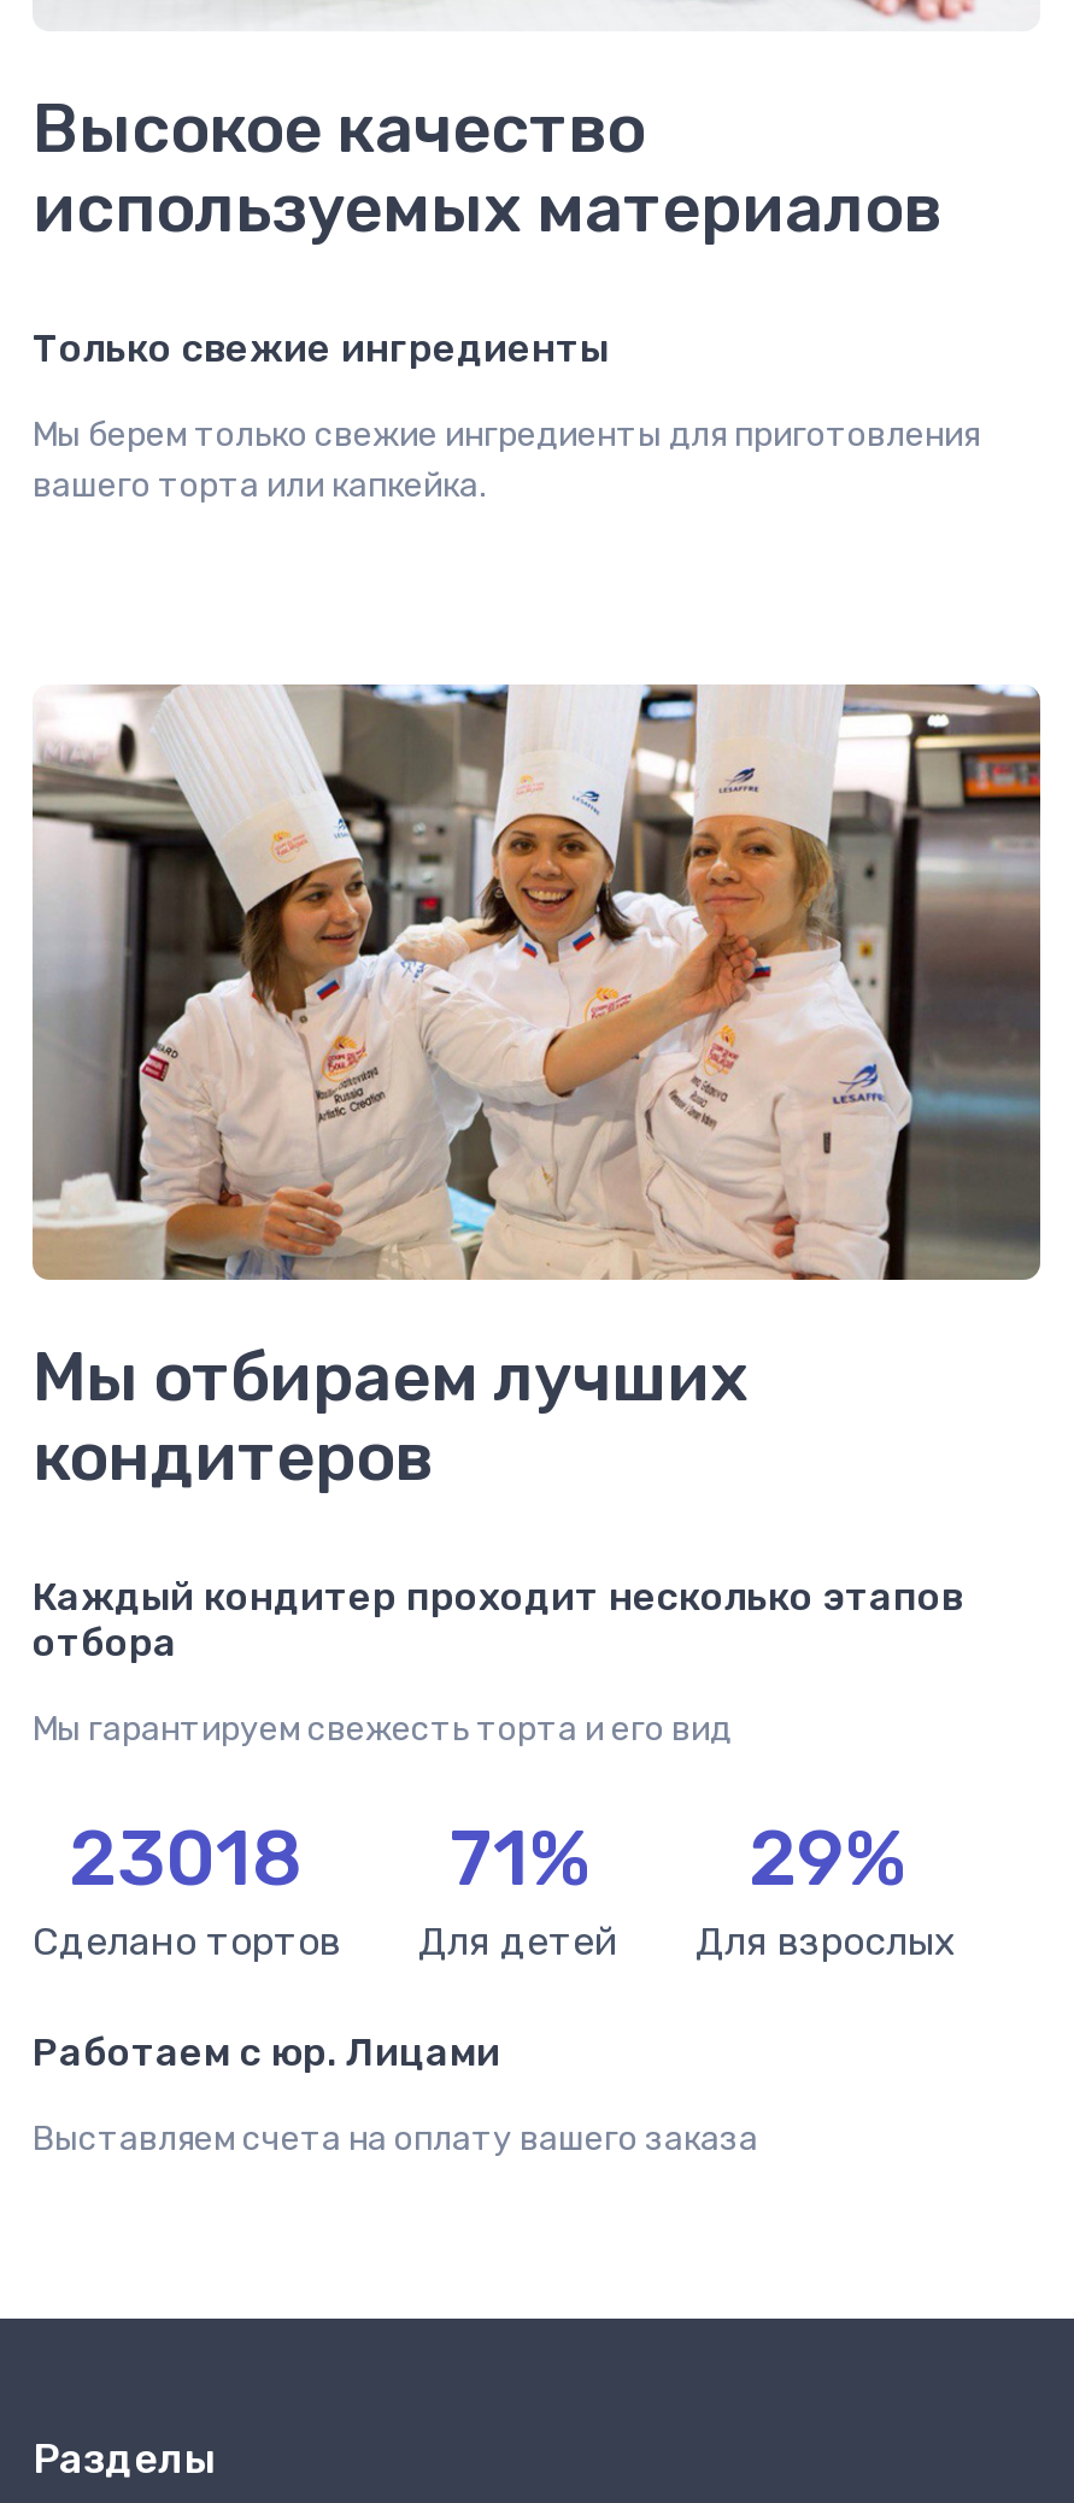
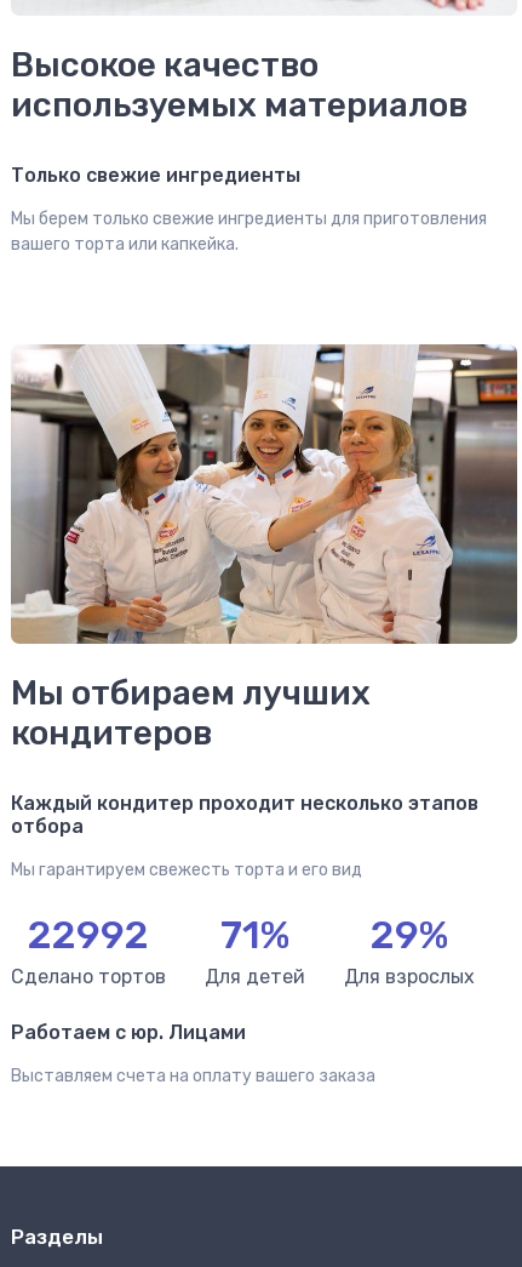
- 23018 71% 29%
+ 22992 71% 29%
